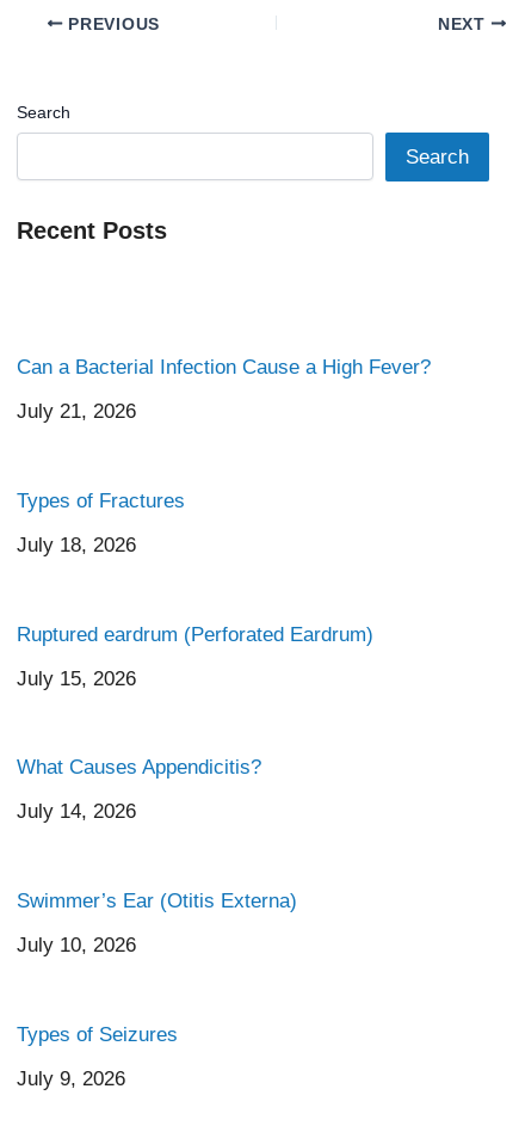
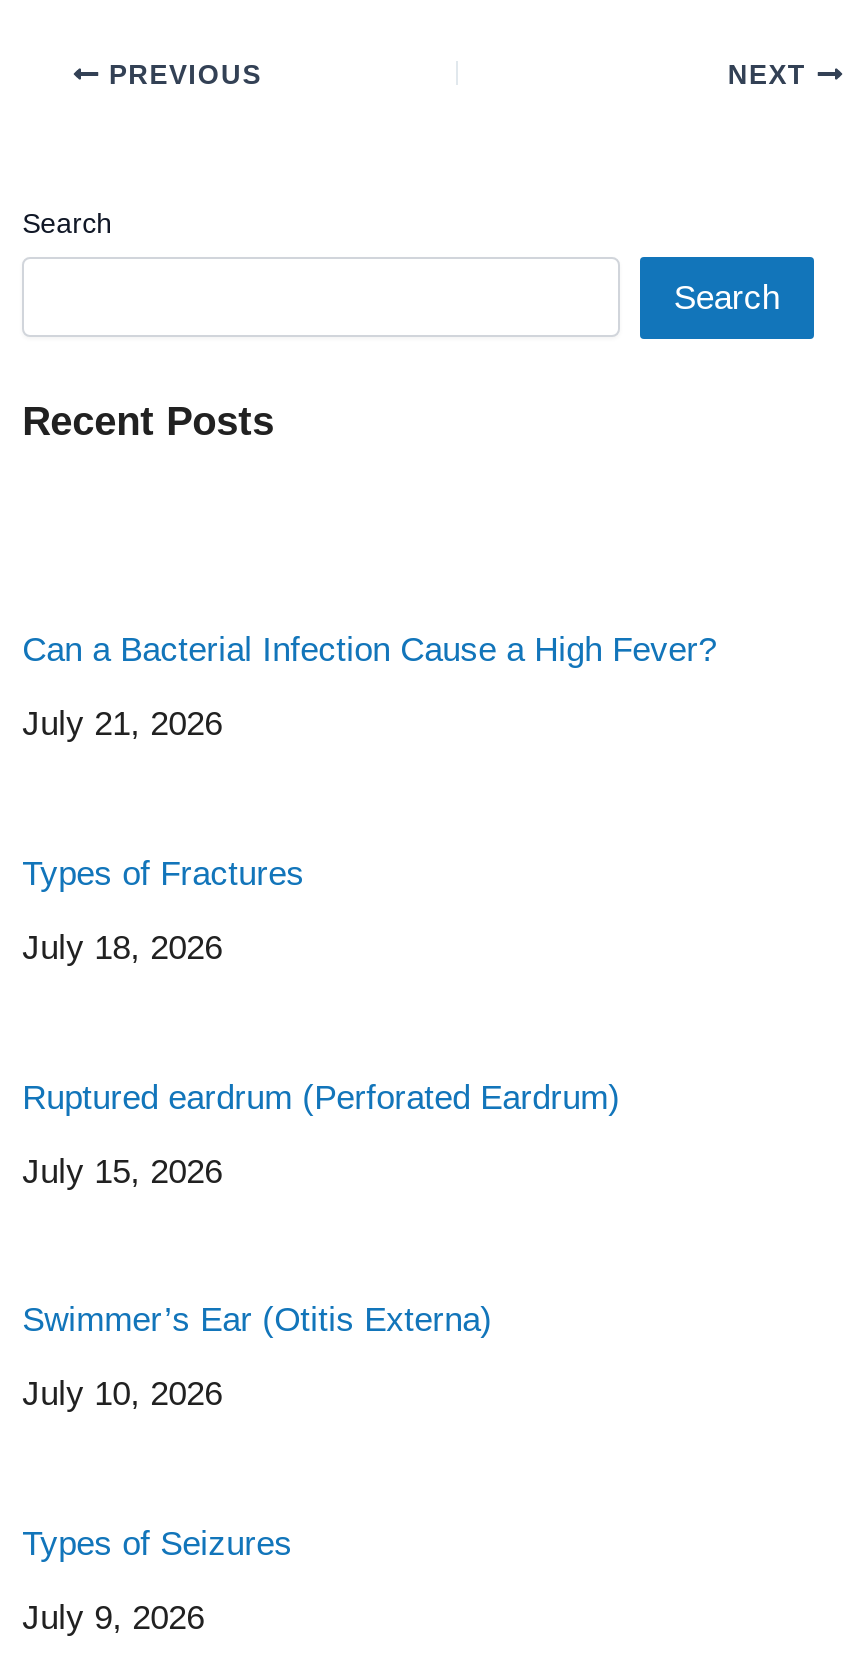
- What Causes Appendicitis?
- July 14, 2026
